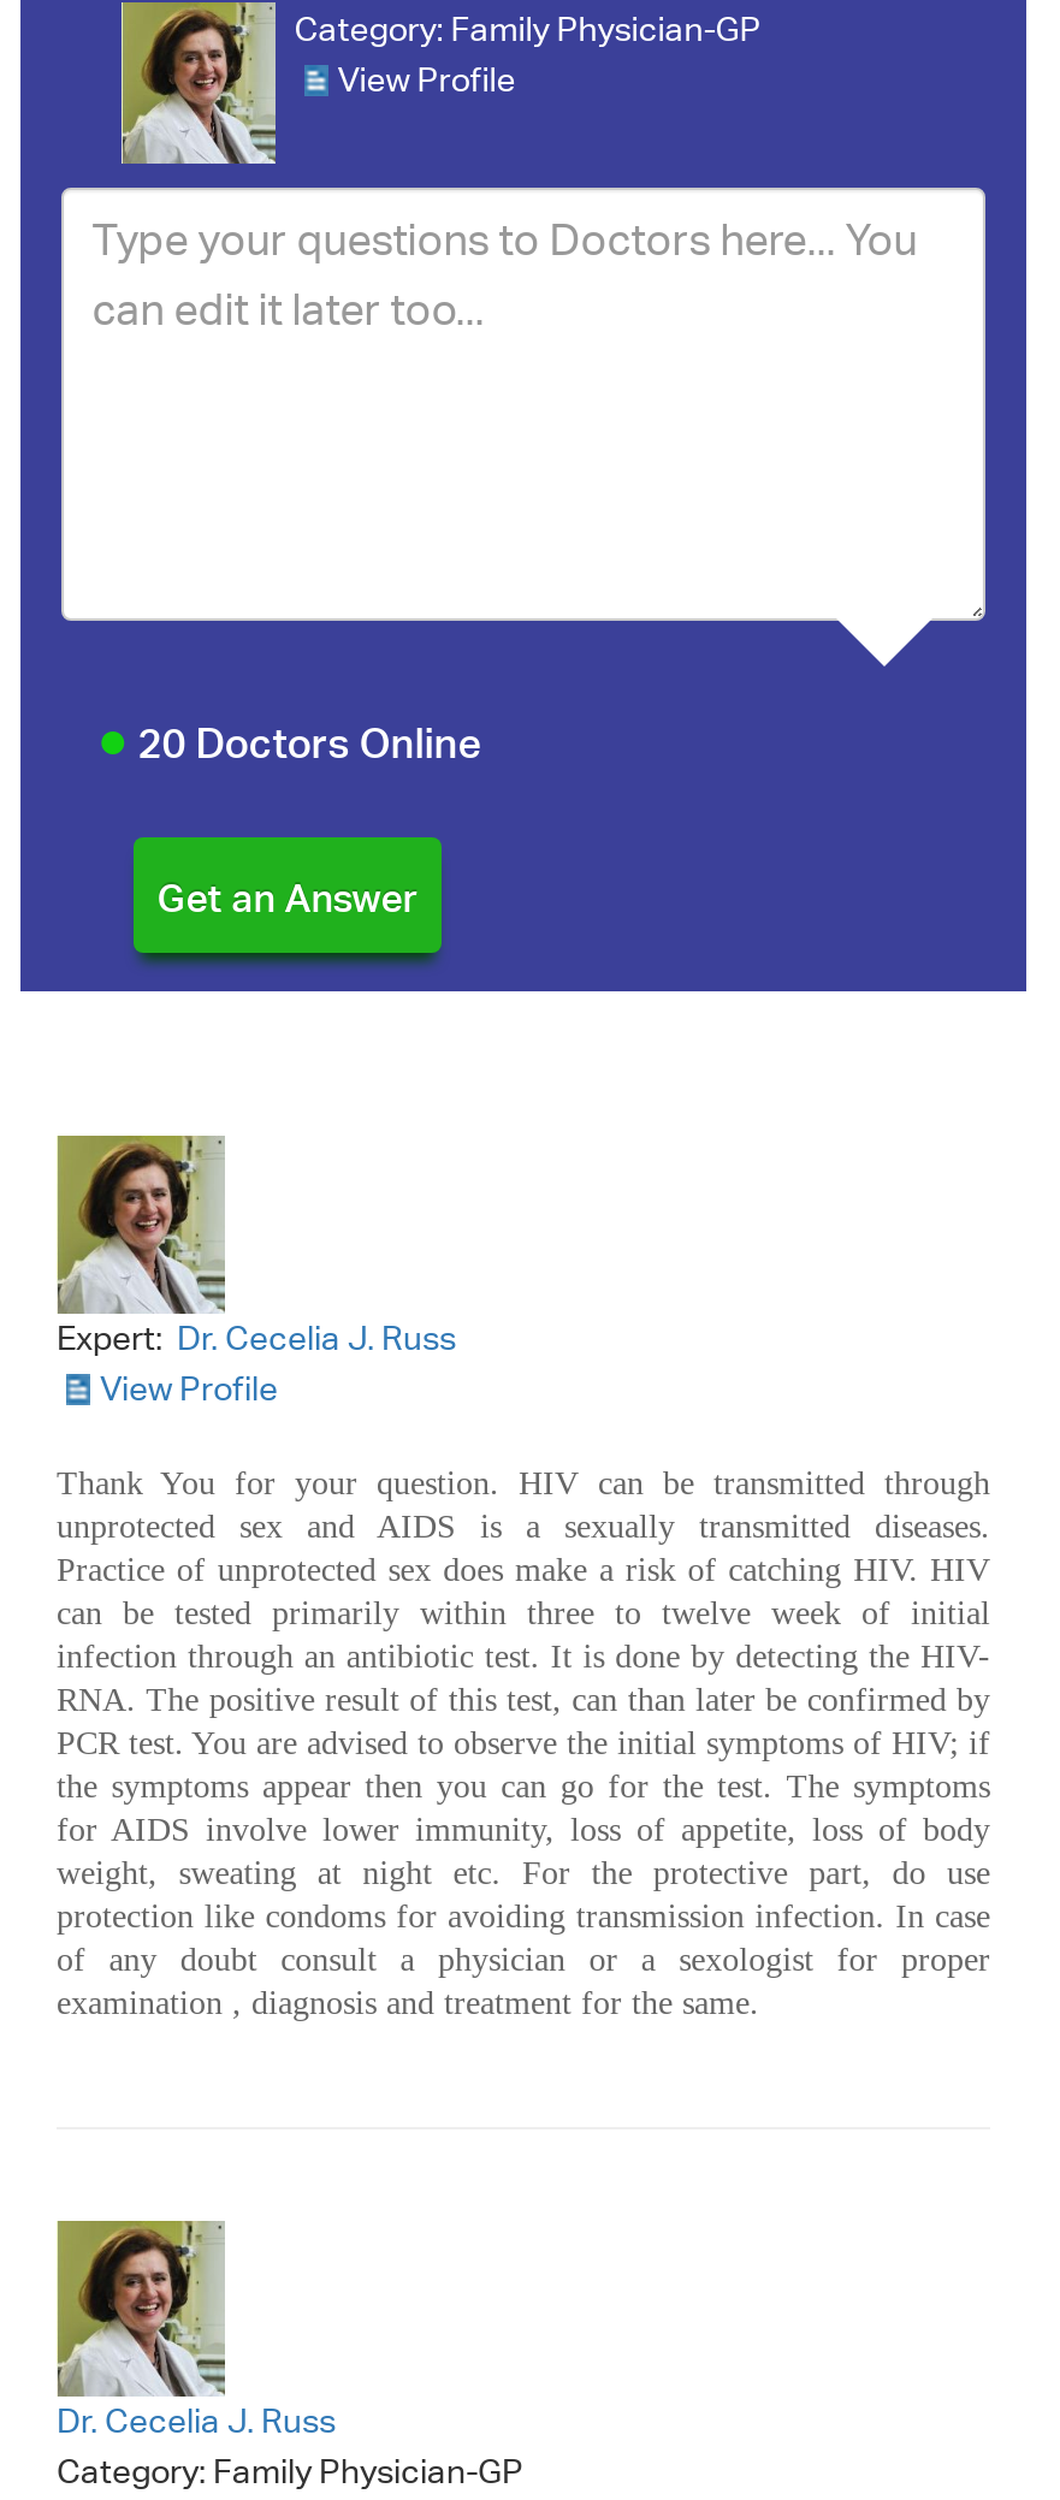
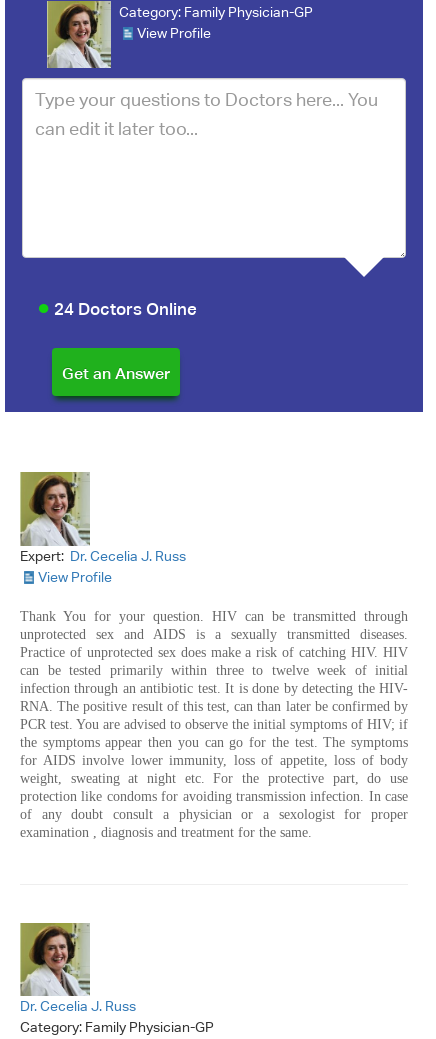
- 20 Doctors Online
+ 24 Doctors Online
